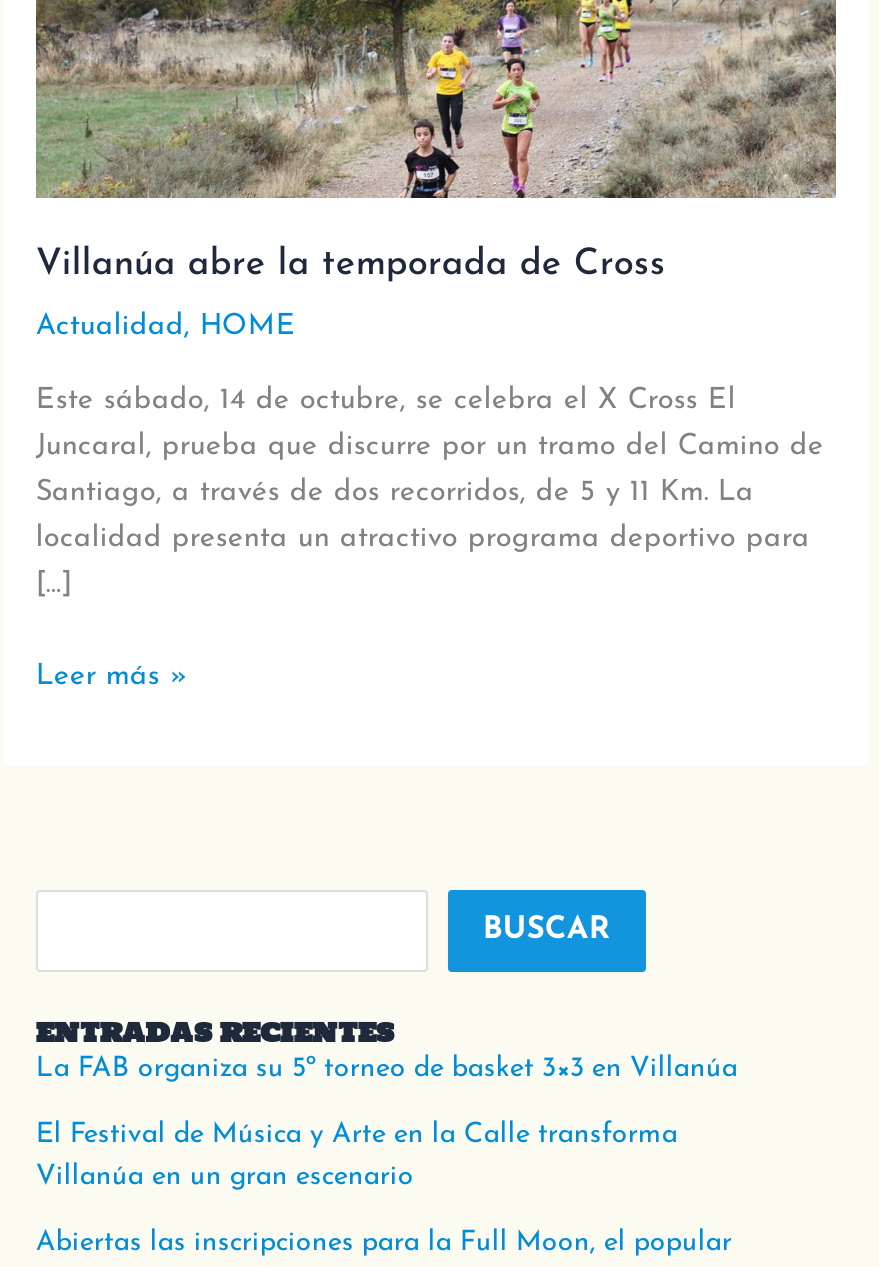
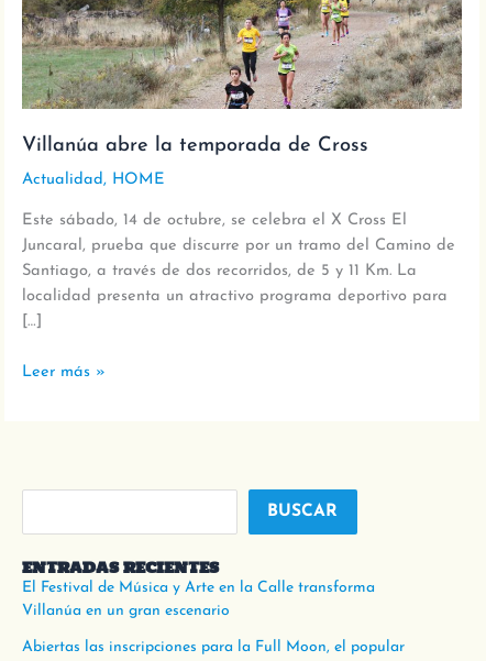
- La FAB organiza su 5º torneo de basket 3×3 en Villanúa
